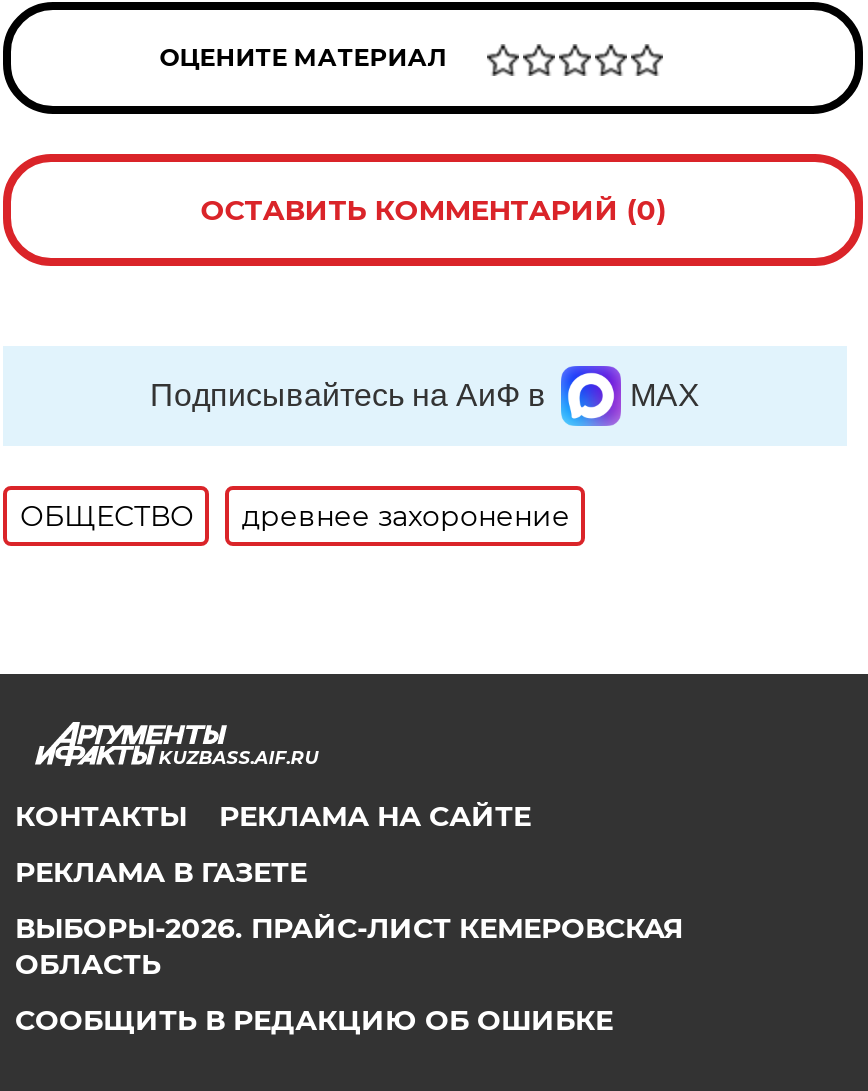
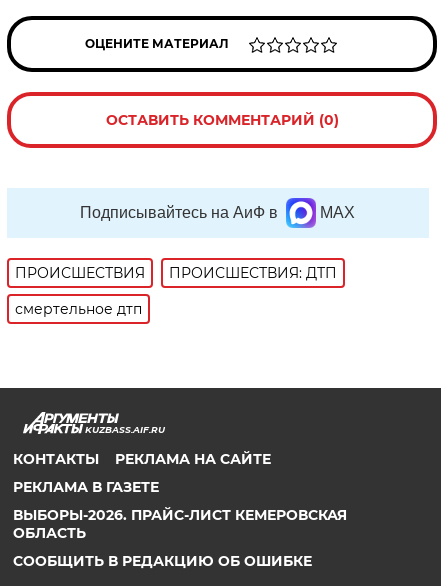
- ОБЩЕСТВО
- древнее захоронение
+ ПРОИСШЕСТВИЯ
+ ПРОИСШЕСТВИЯ: ДТП
+ смертельное дтп
